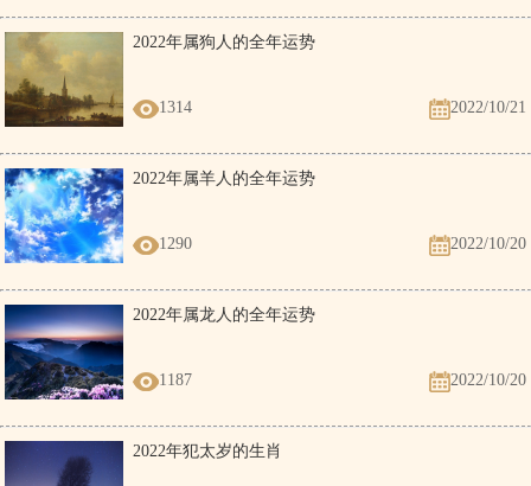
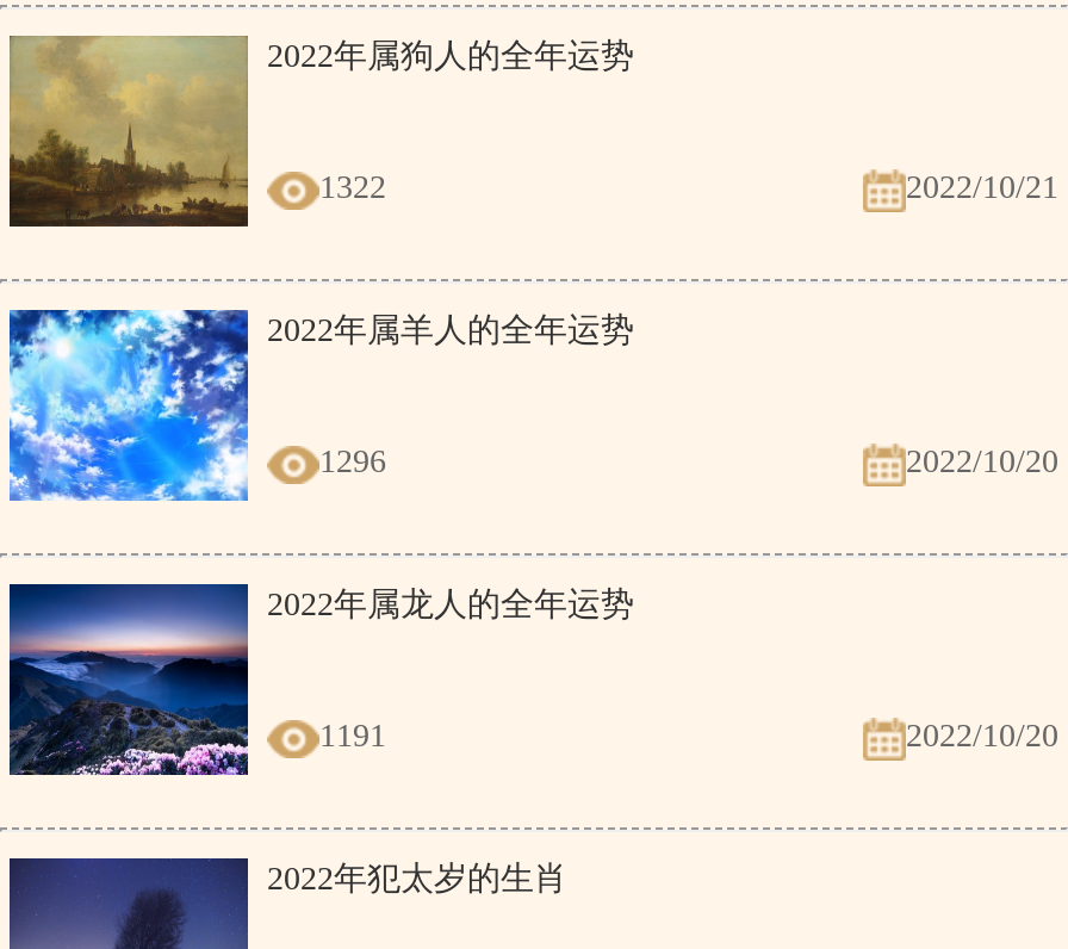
- 1314
+ 1322

- 1290
+ 1296

- 1187
+ 1191
